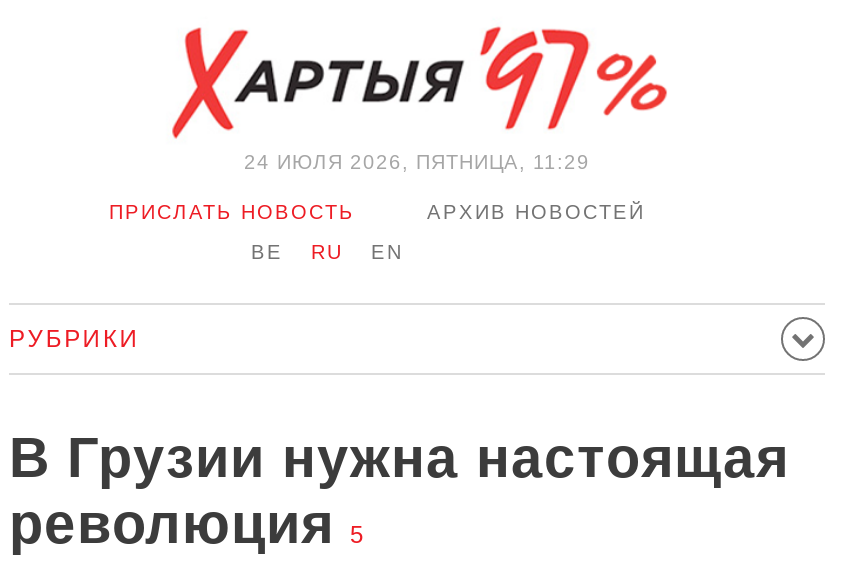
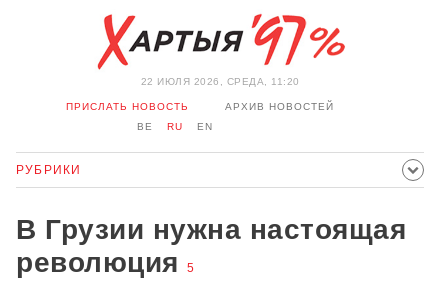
- 24 ИЮЛЯ 2026, ПЯТНИЦА, 11:29
+ 22 ИЮЛЯ 2026, СРЕДА, 11:20
